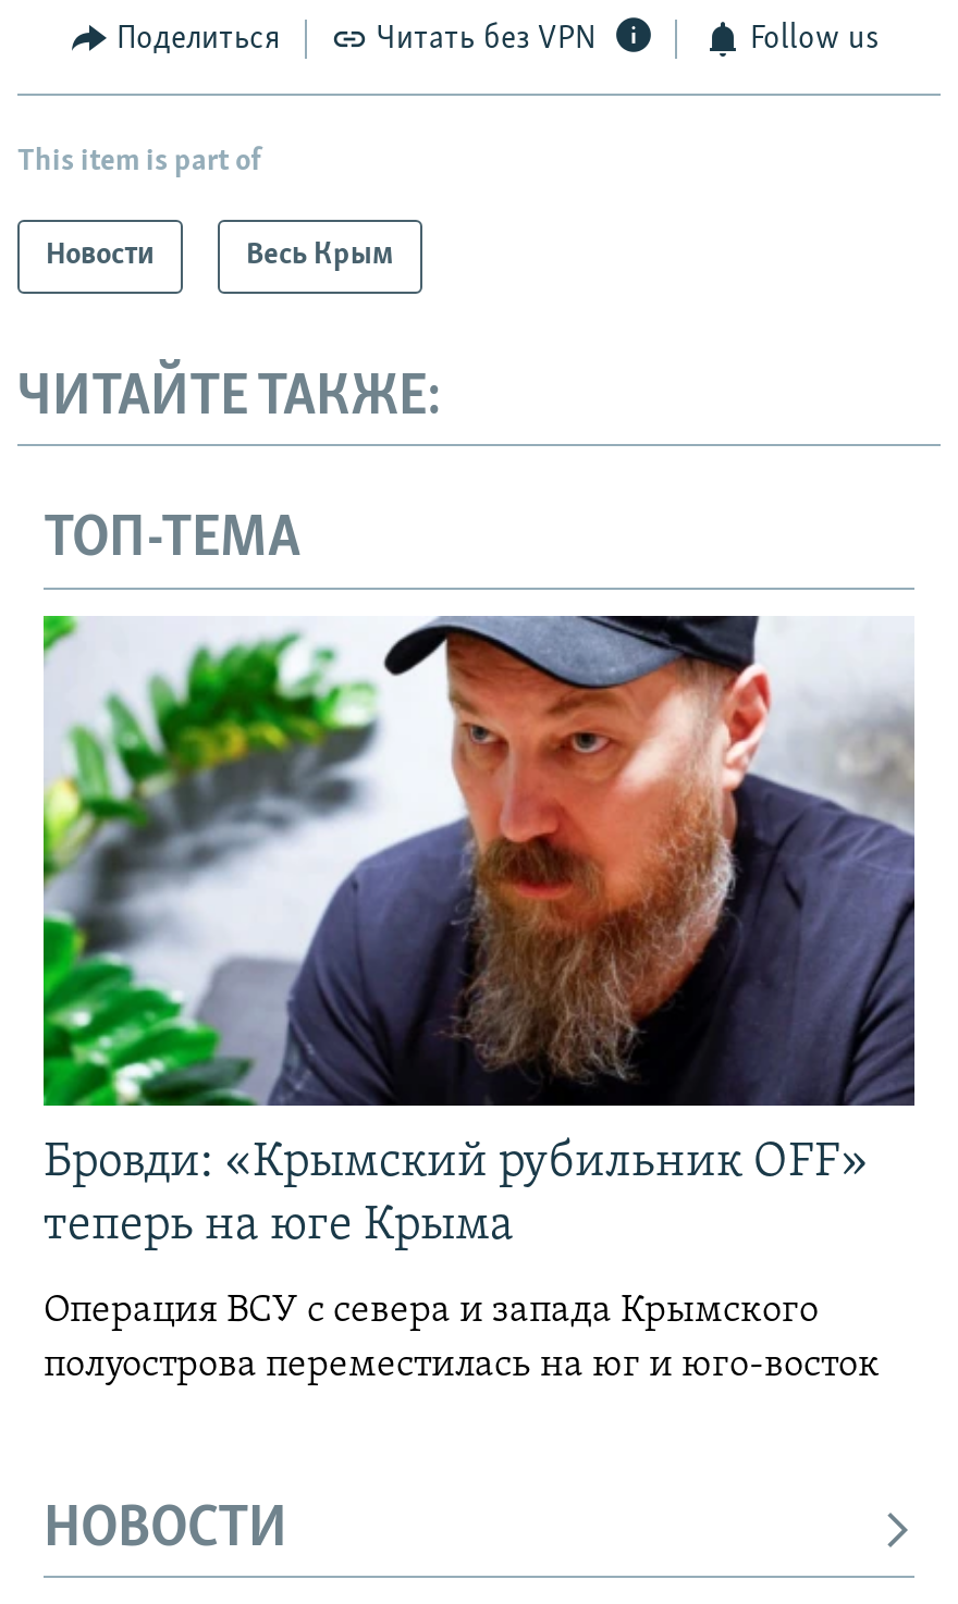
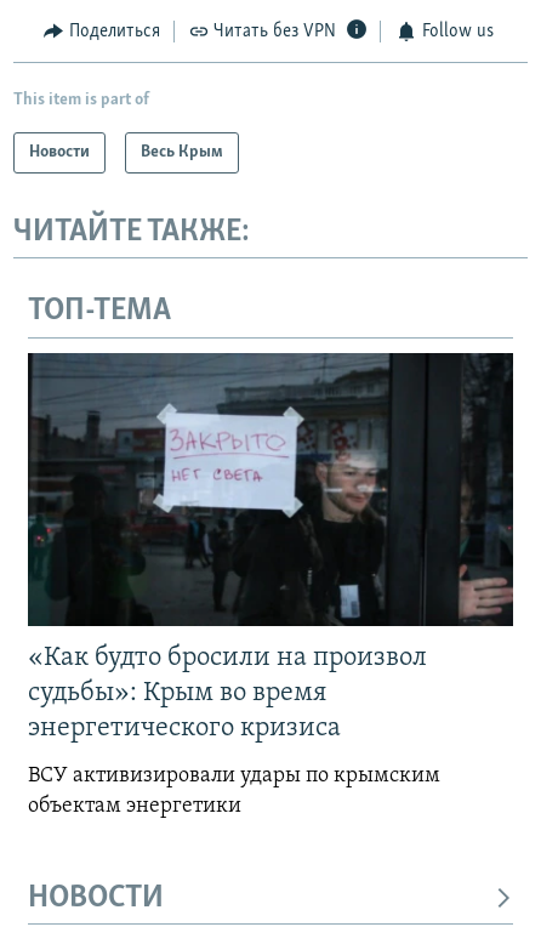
- [image]
- Бровди: «Крымский рубильник OFF»
- теперь на юге Крыма
+ [image]
+ «Как будто бросили на произвол
+ судьбы»: Крым во время
+ энергетического кризиса

- Операция ВСУ с севера и запада Крымского
- полуострова переместилась на юг и юго-восток
+ ВСУ активизировали удары по крымским
+ объектам энергетики
